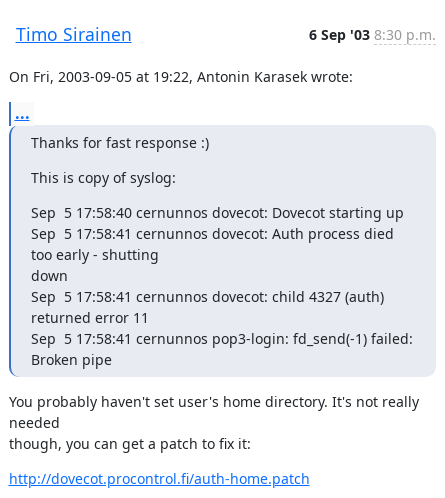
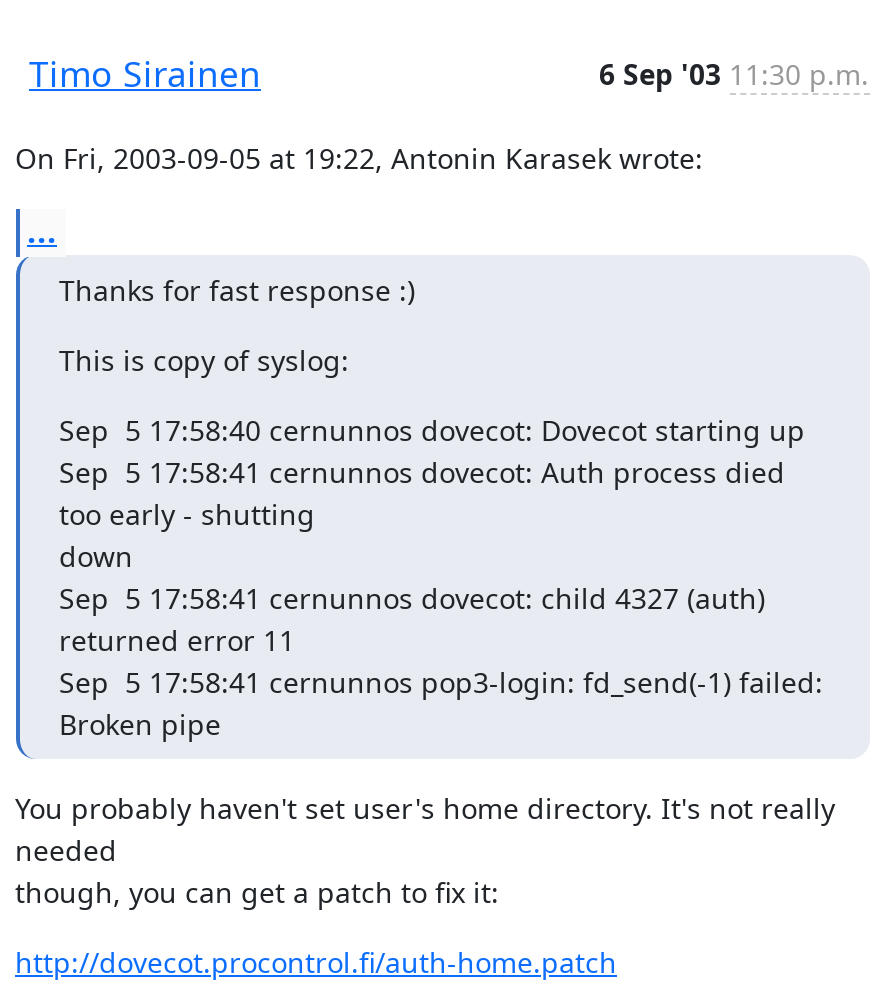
- 6 Sep '03 8:30 p.m.
+ 6 Sep '03 11:30 p.m.
